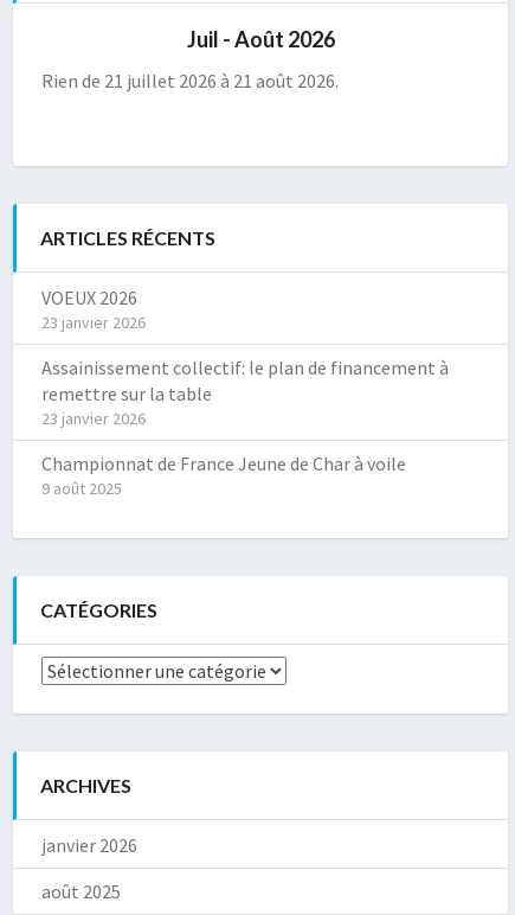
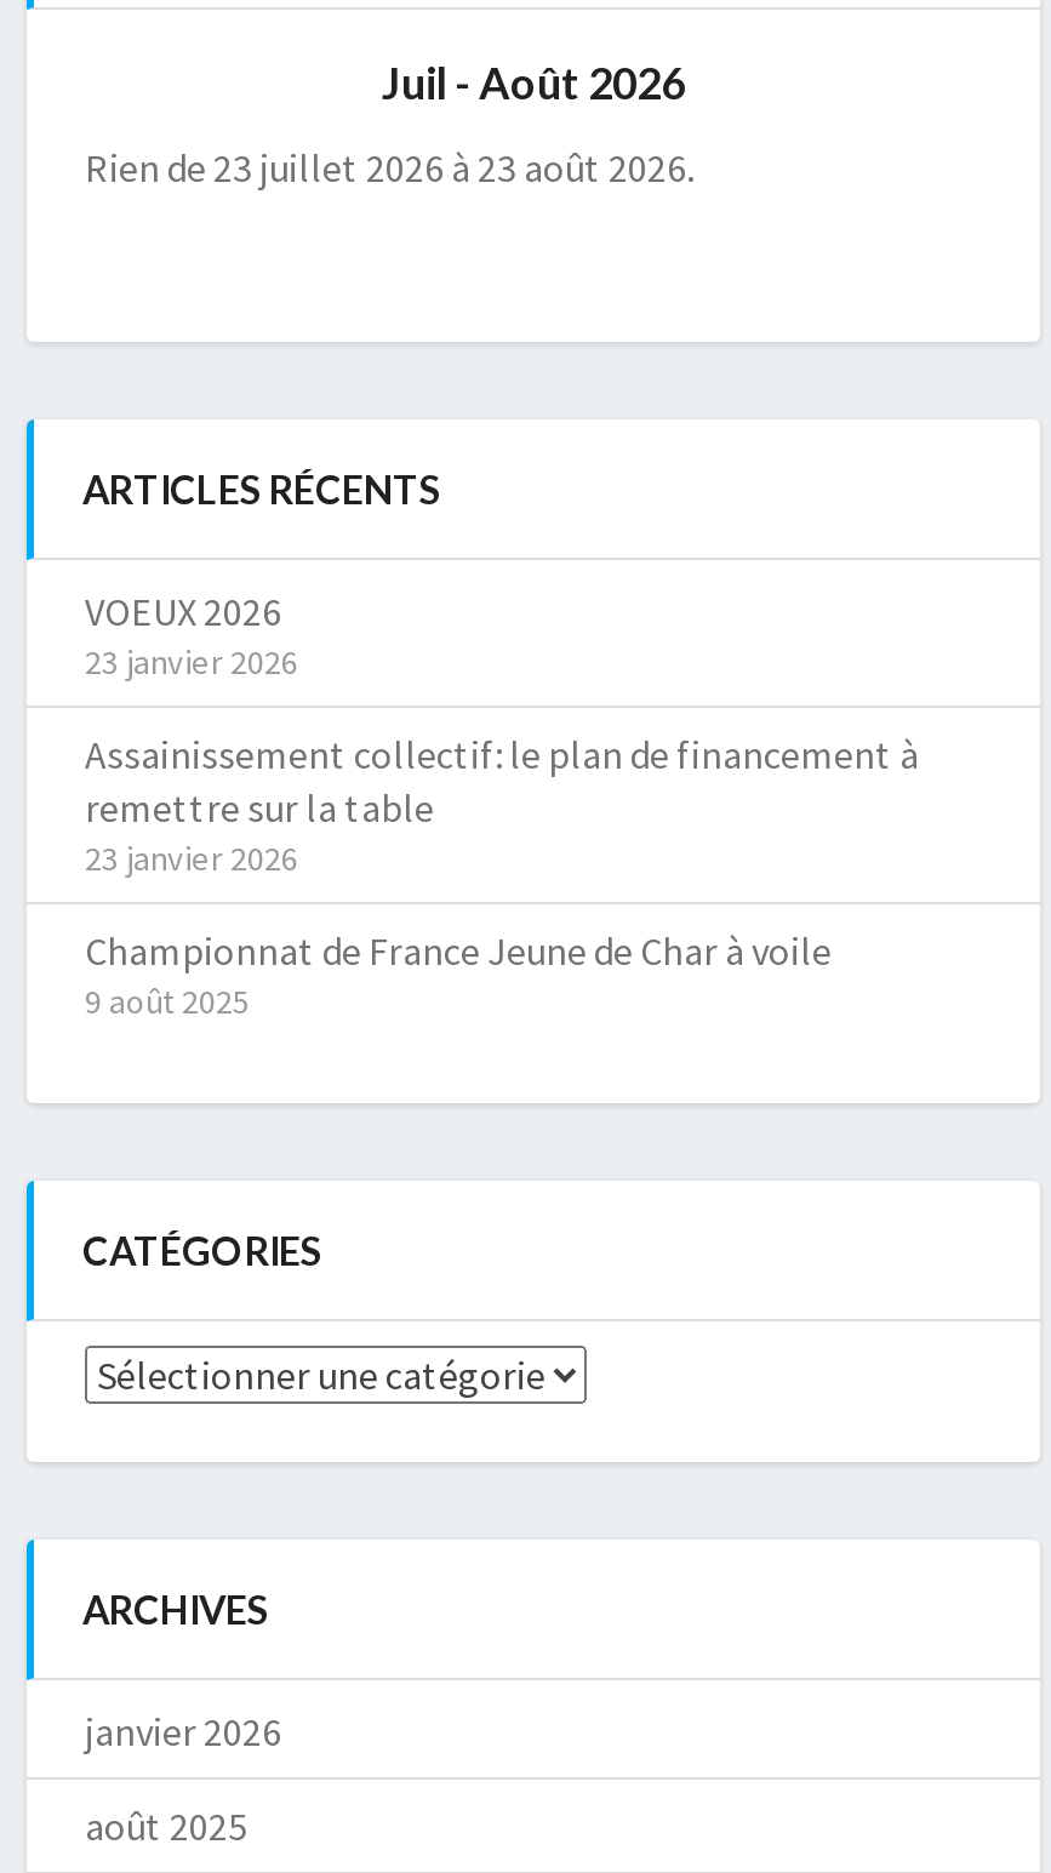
- Rien de 21 juillet 2026 à 21 août 2026.
+ Rien de 23 juillet 2026 à 23 août 2026.
